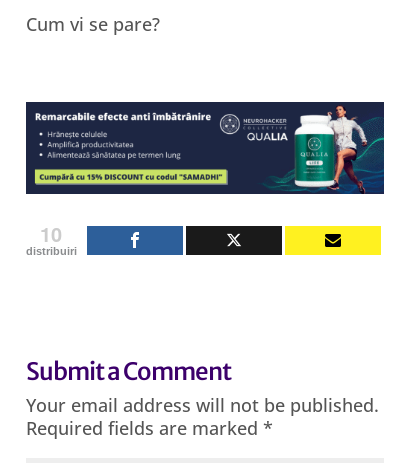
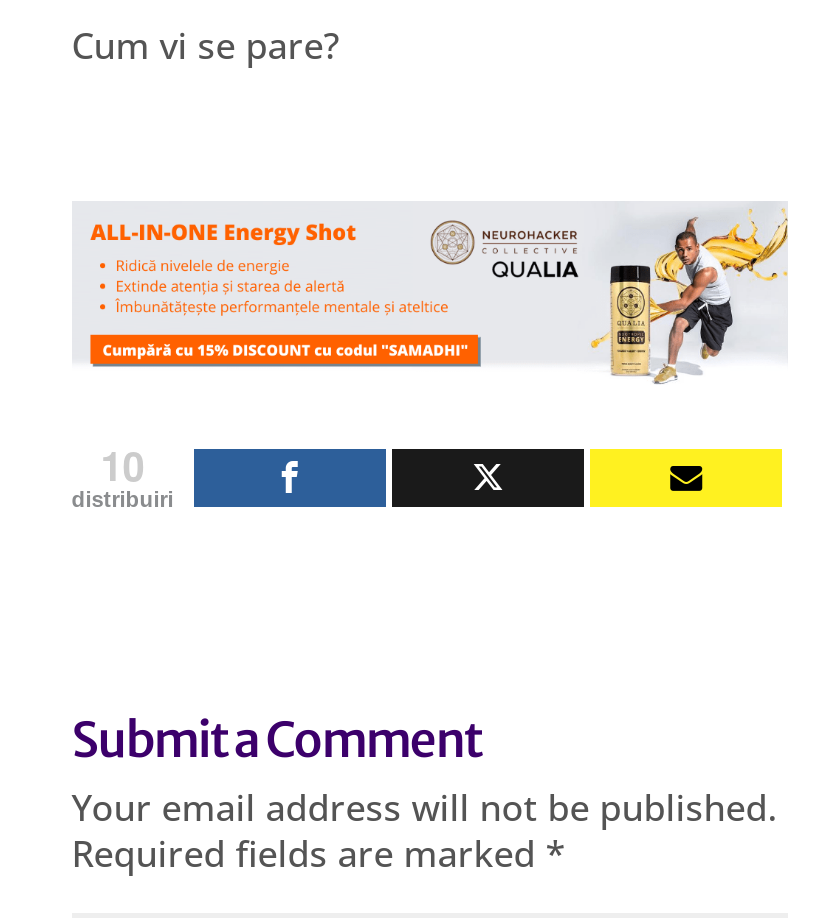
- [image]
+ [image]
